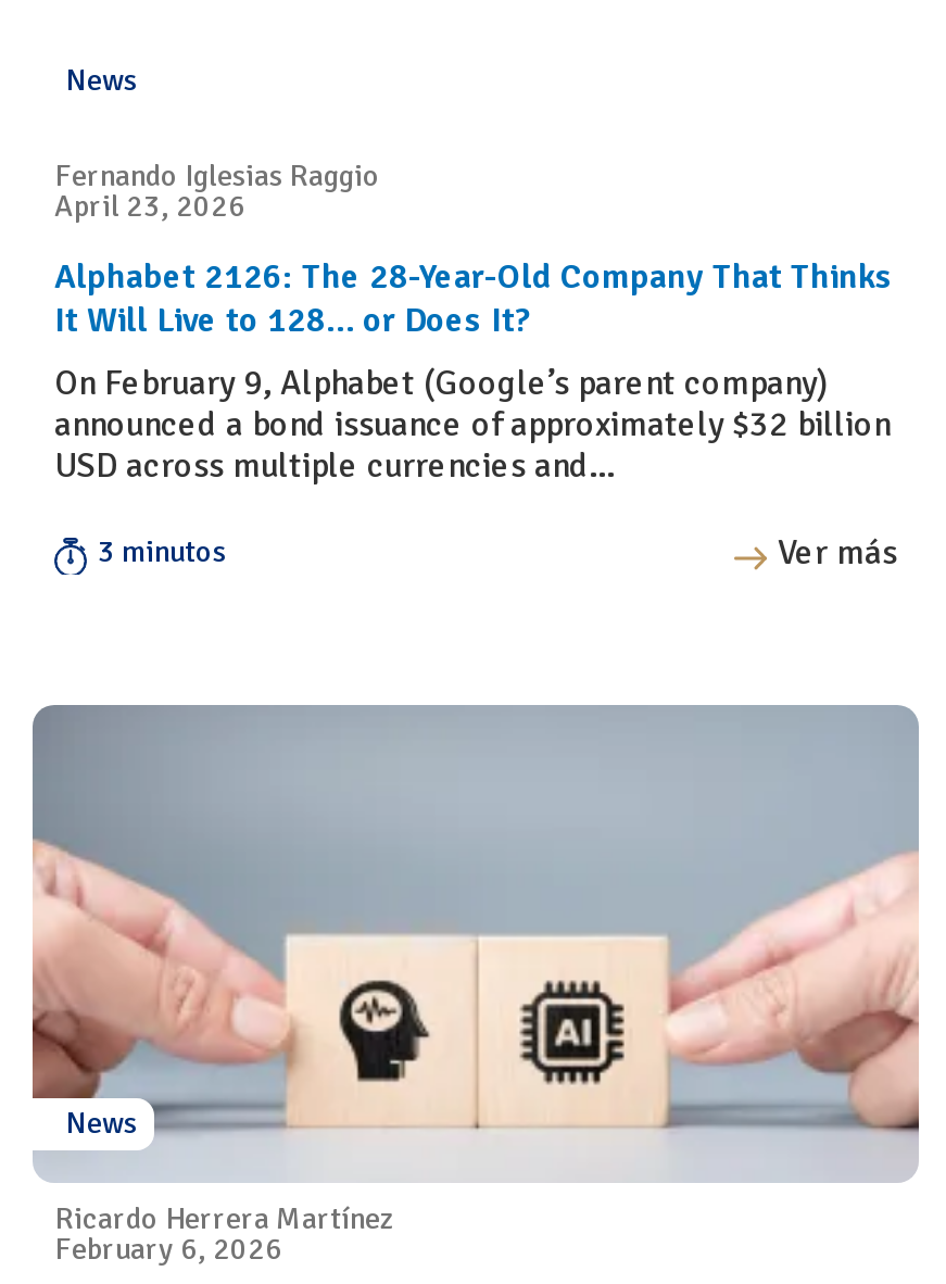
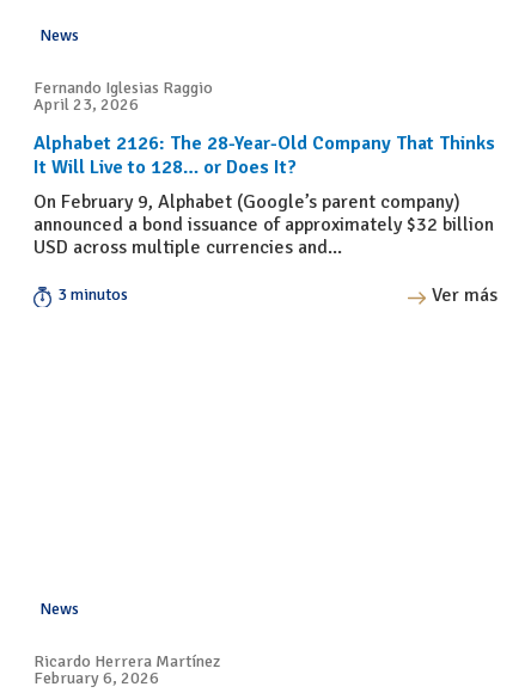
- [image]
